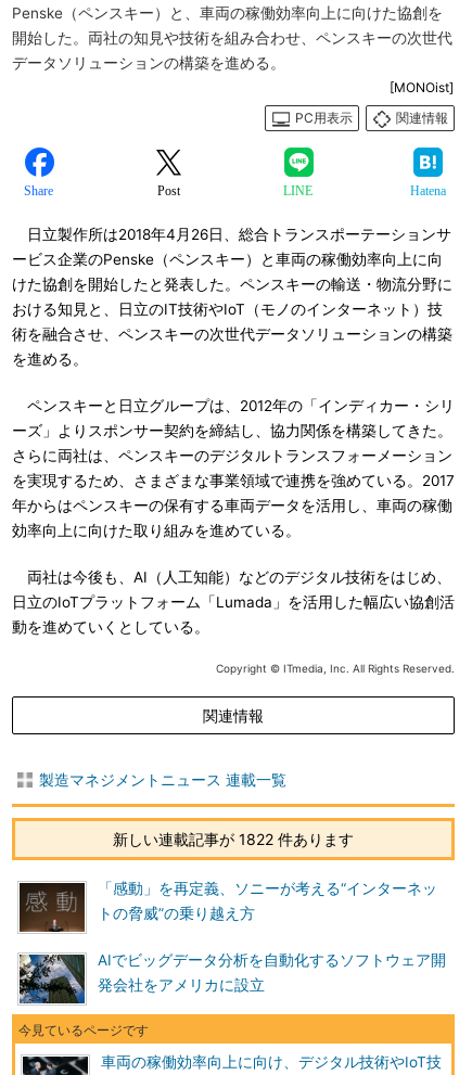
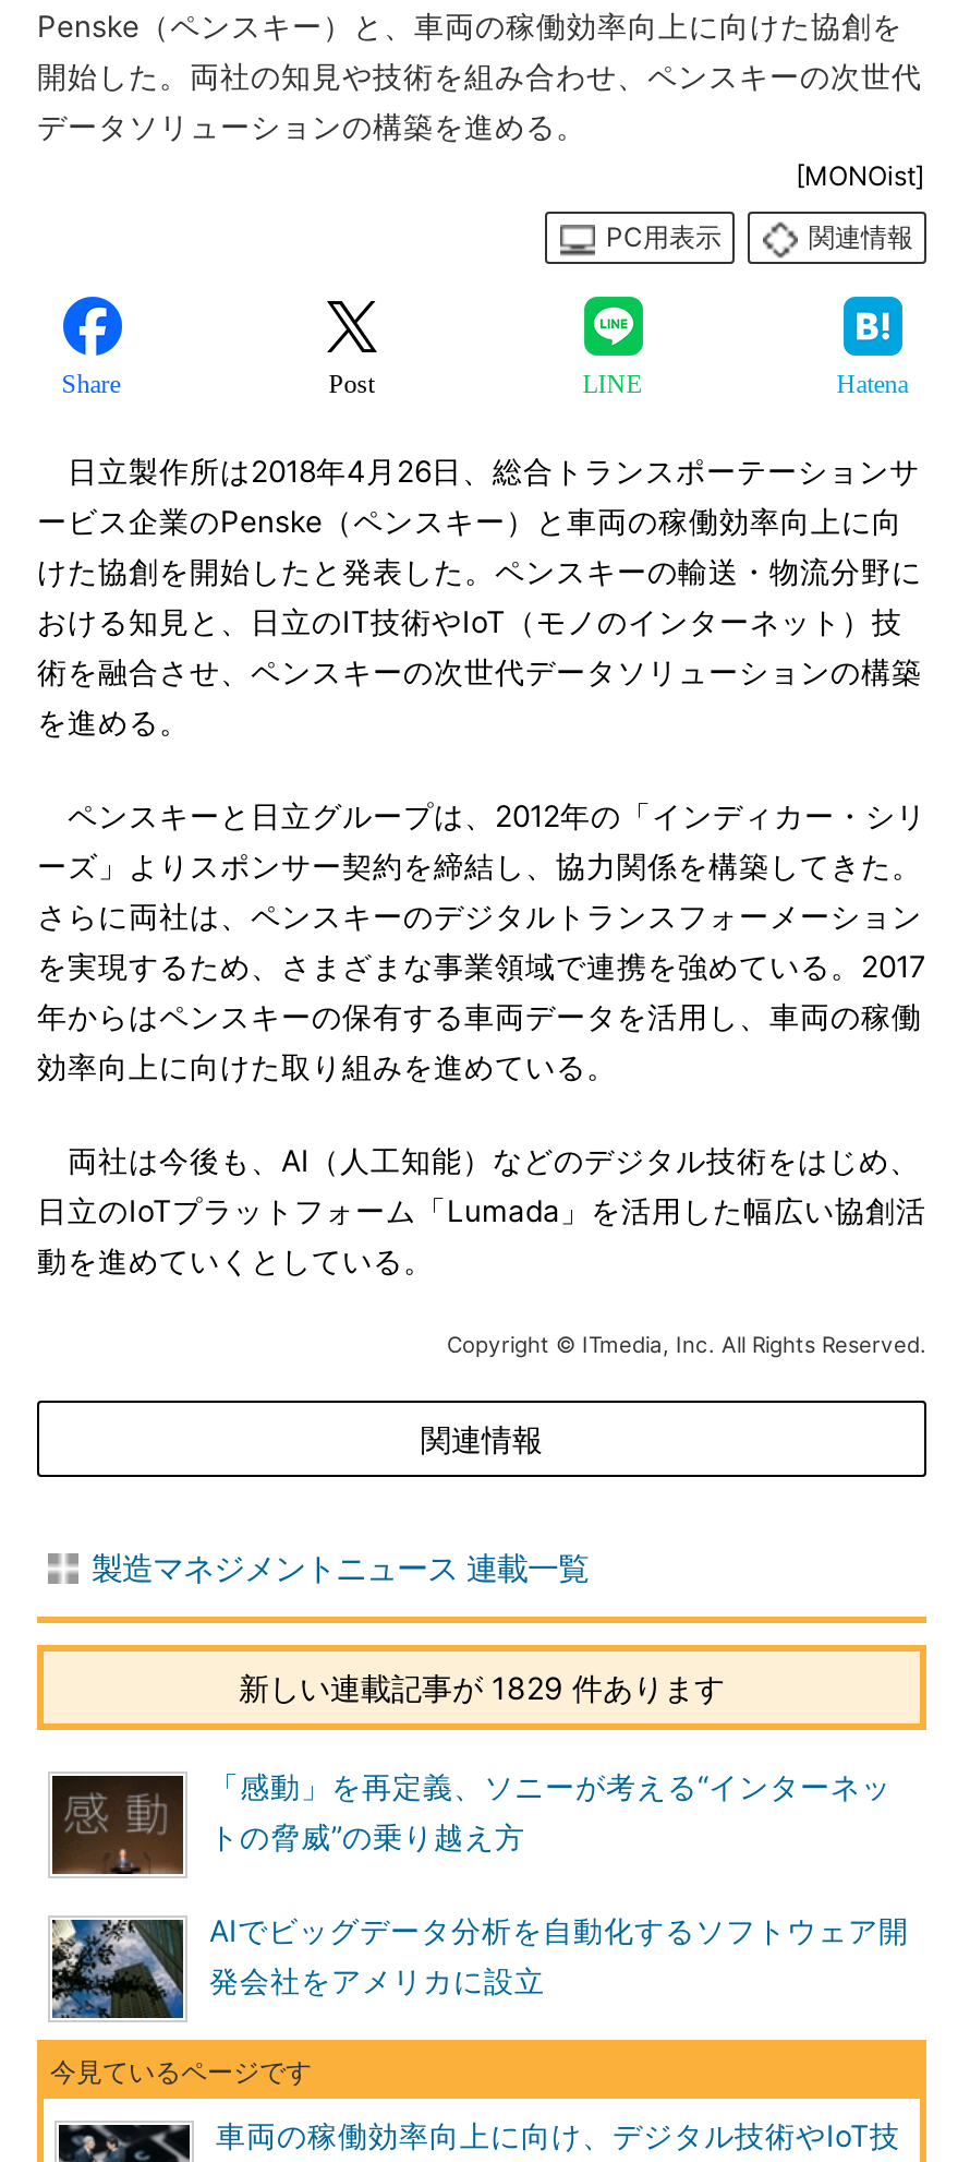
- 新しい連載記事が 1822 件あります
+ 新しい連載記事が 1829 件あります
